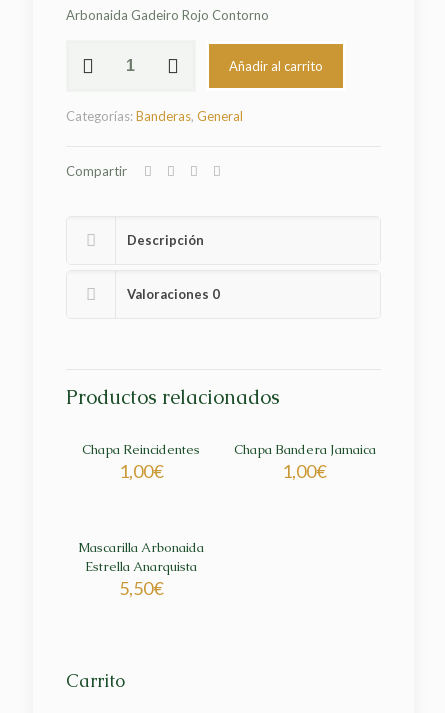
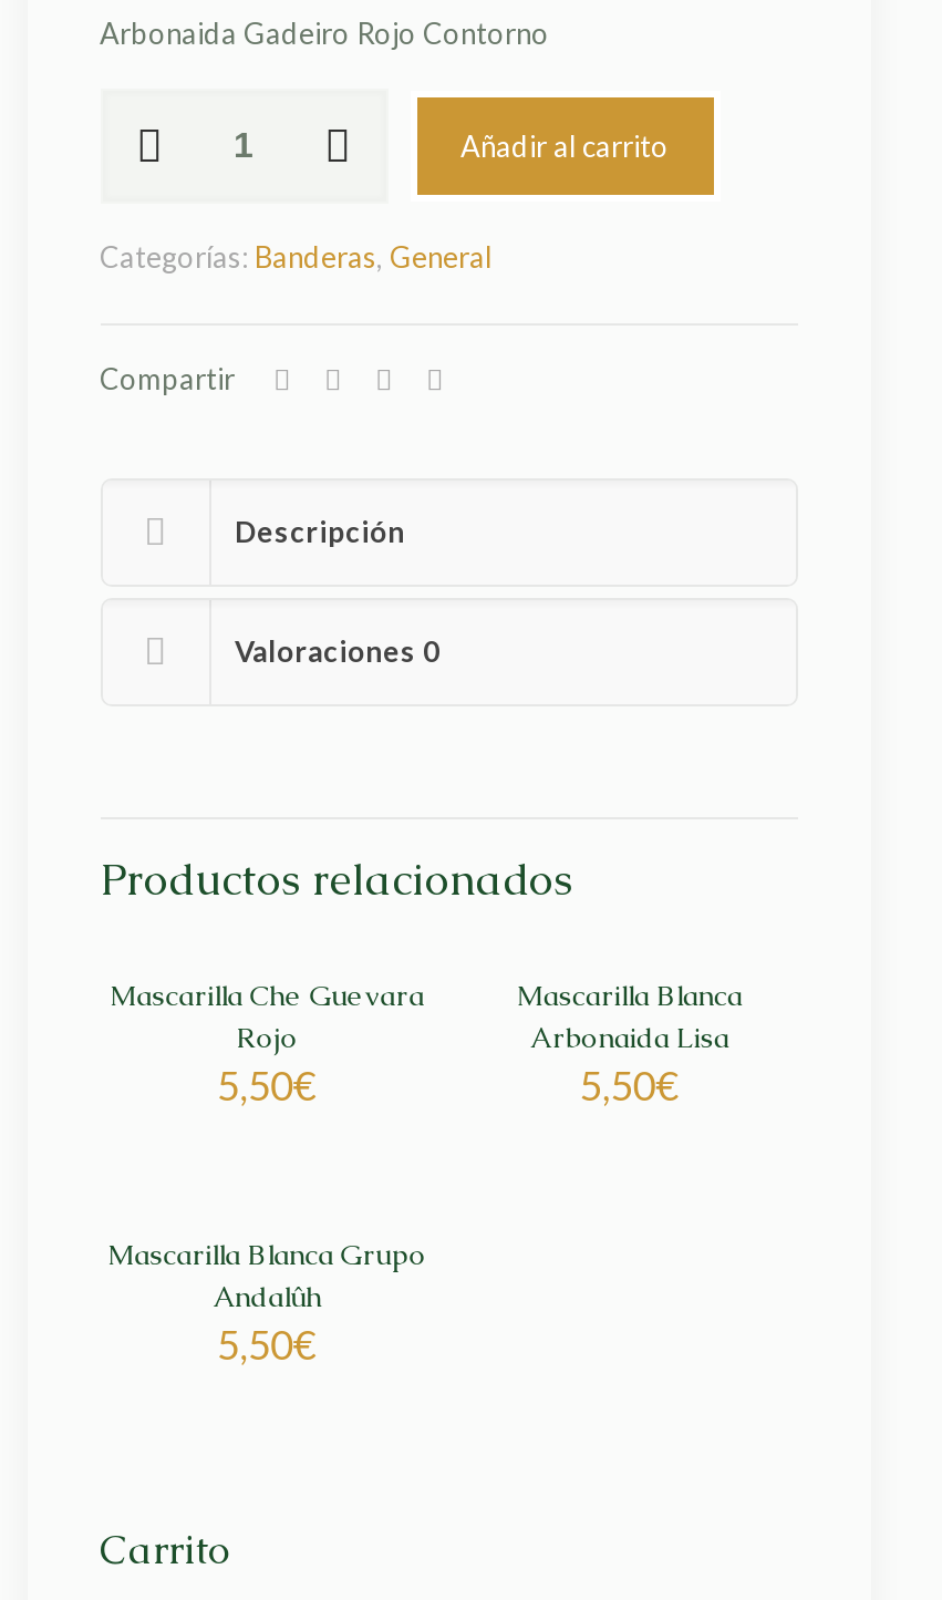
- Chapa Reincidentes
- 1,00€
+ Mascarilla Che Guevara
+ Rojo
+ 5,50€

- Chapa Bandera Jamaica
- 1,00€
+ Mascarilla Blanca
+ Arbonaida Lisa
+ 5,50€

- Mascarilla Arbonaida
- Estrella Anarquista
+ Mascarilla Blanca Grupo
+ Andalûh
